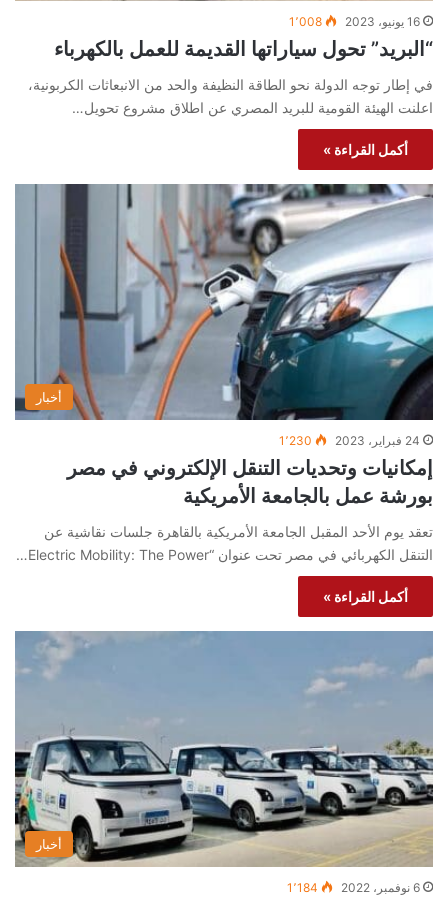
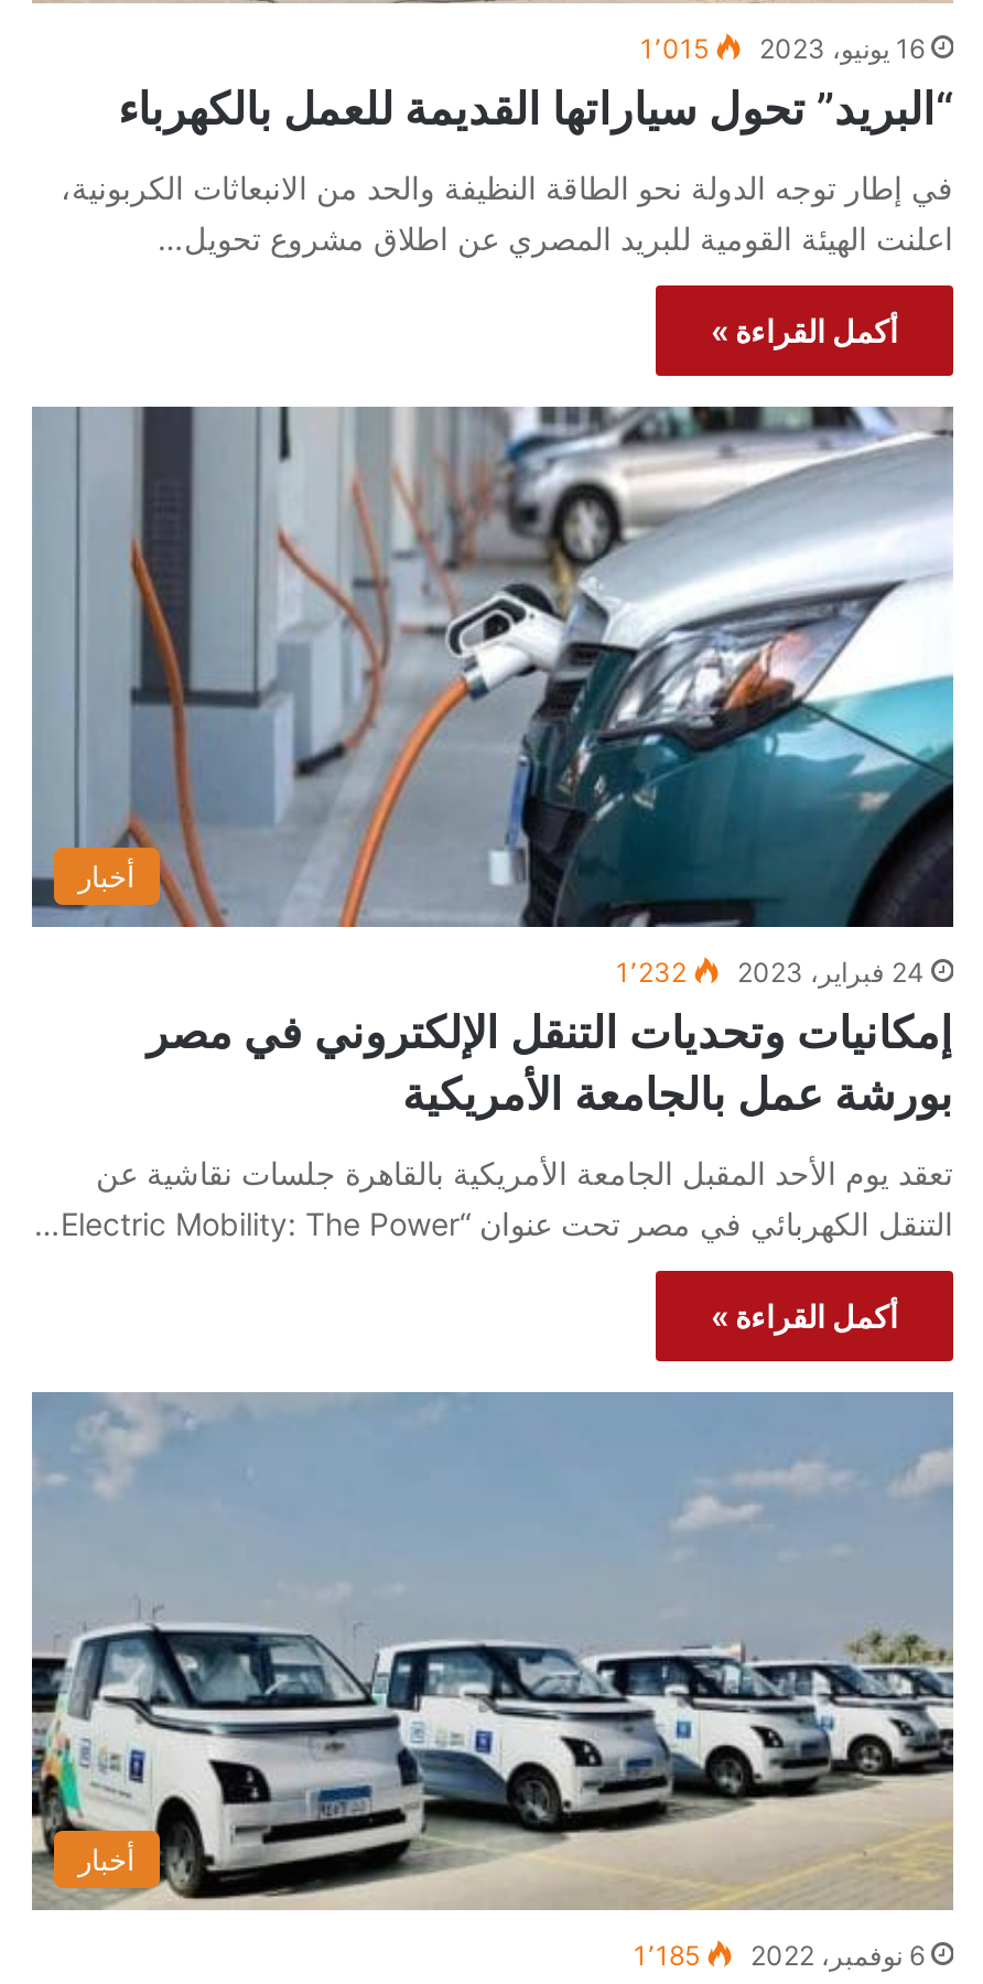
- 1٬008
+ 1٬015

- 1٬230
+ 1٬232

- 1٬184
+ 1٬185
